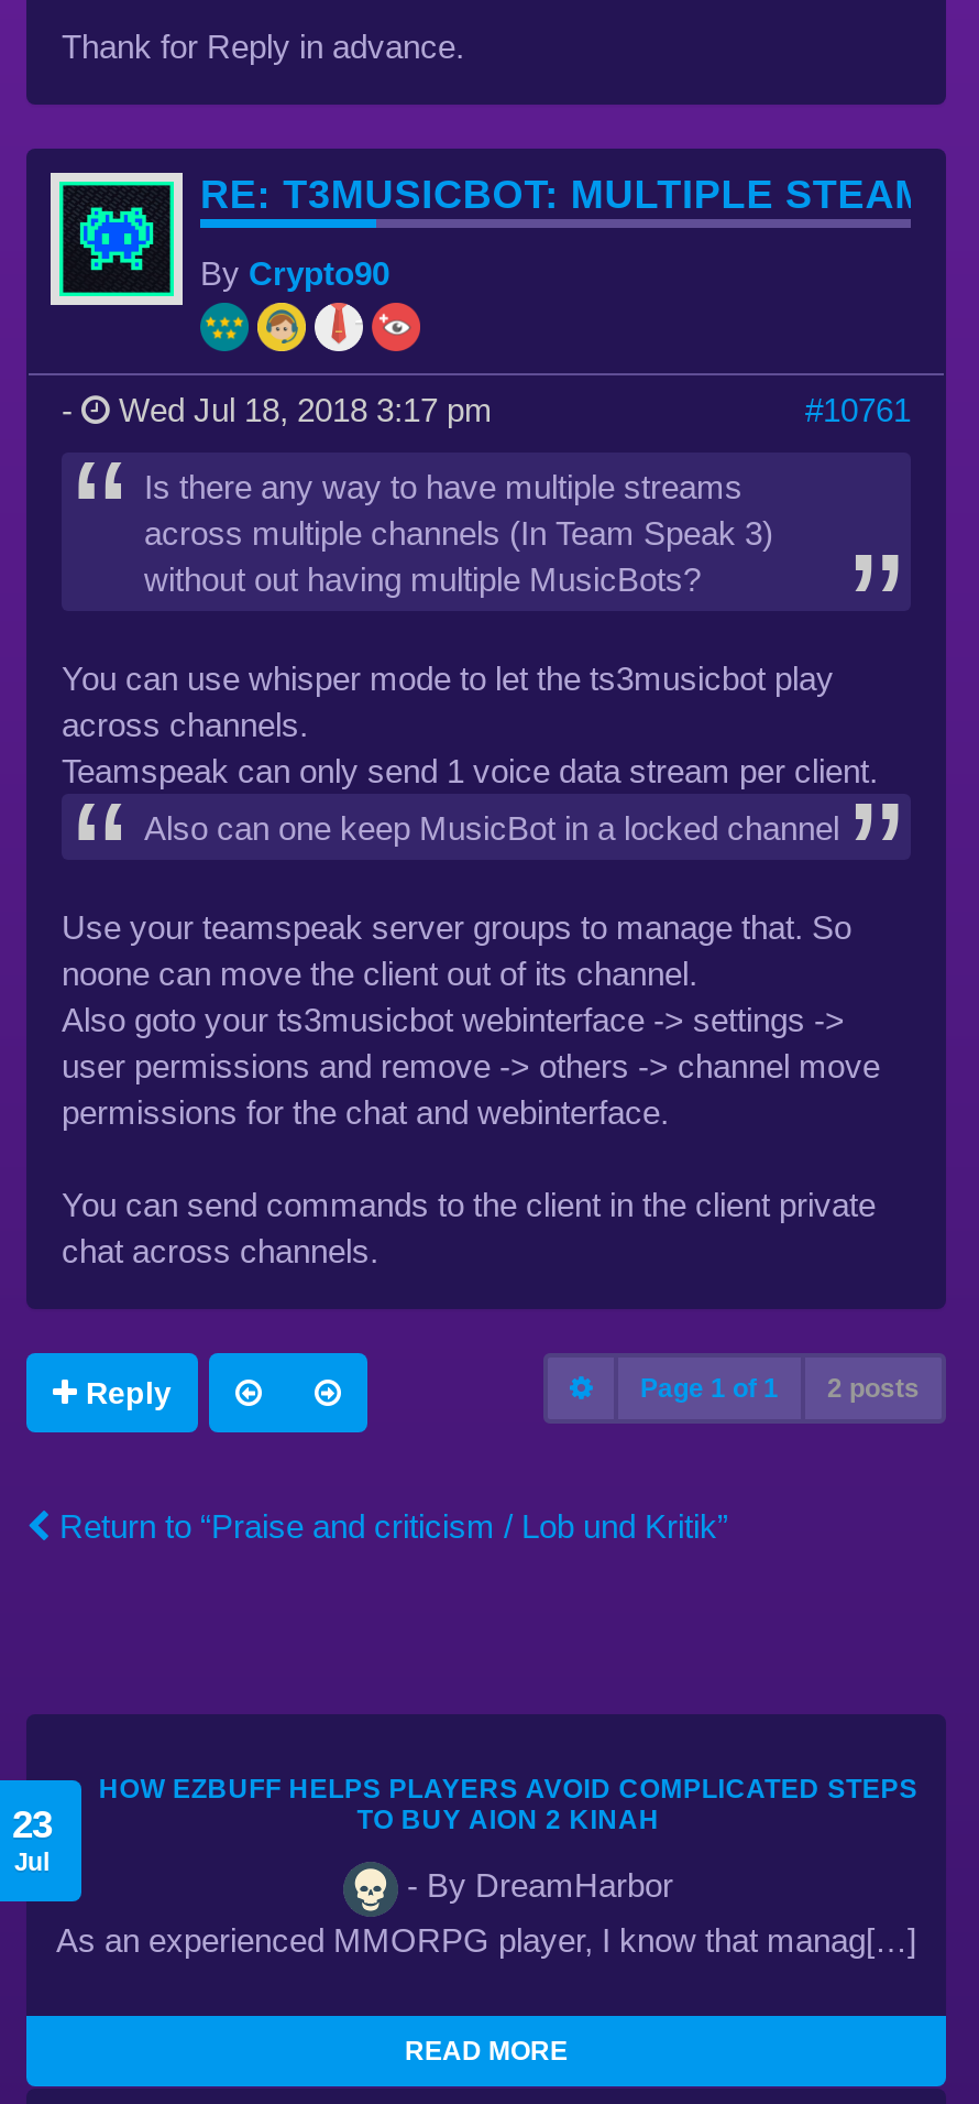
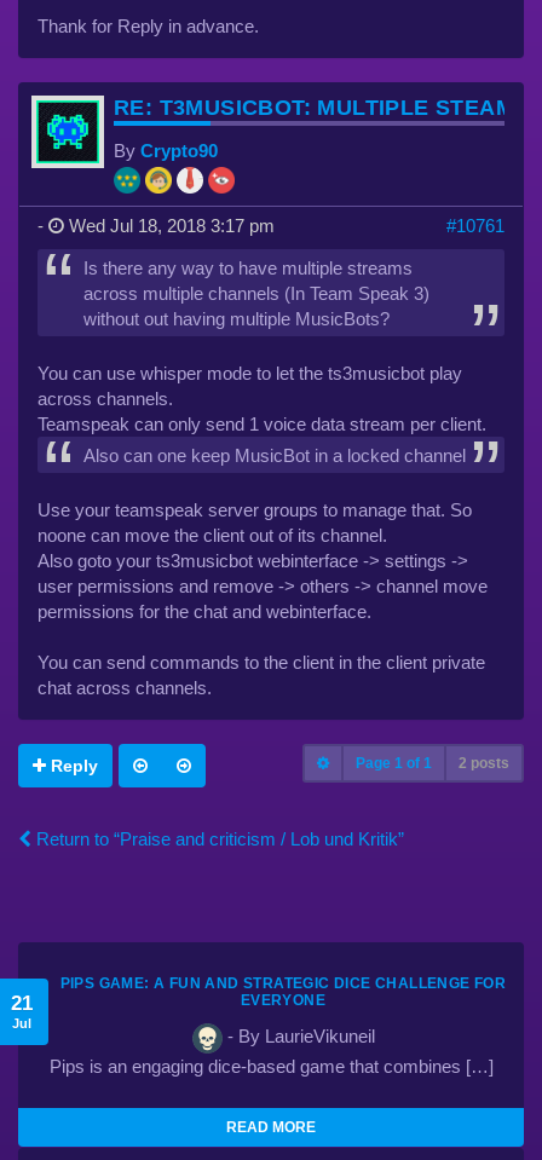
- HOW EZBUFF HELPS PLAYERS AVOID COMPLICATED STEPS
- TO BUY AION 2 KINAH
+ PIPS GAME: A FUN AND STRATEGIC DICE CHALLENGE FOR
+ EVERYONE

- 23
+ 21

- - By DreamHarbor
+ - By LaurieVikuneil

- As an experienced MMORPG player, I know that manag[…]
+ Pips is an engaging dice-based game that combines […]
